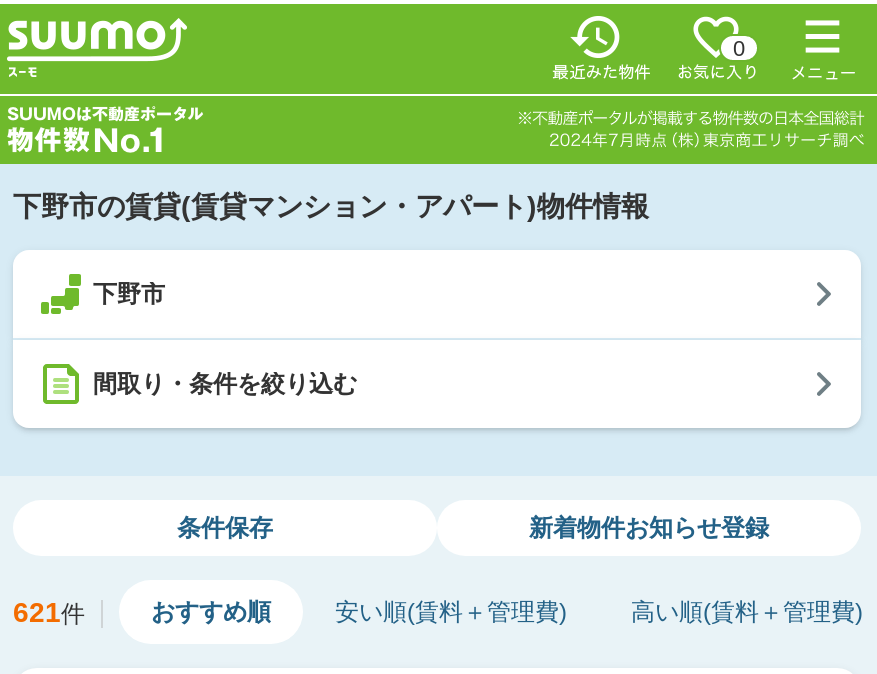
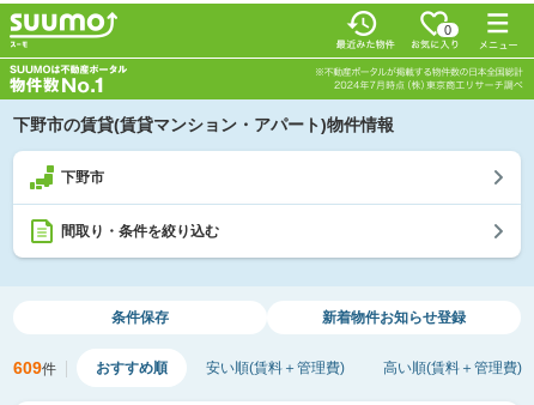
- 621件
+ 609件
